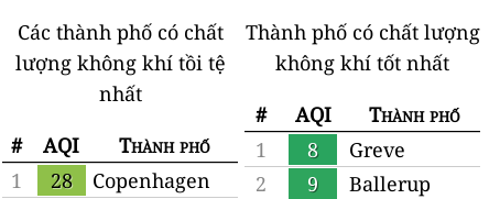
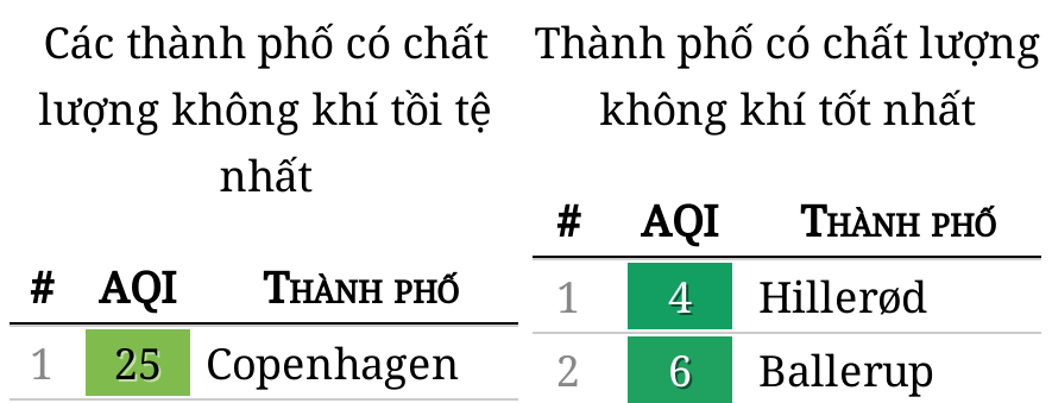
- 8
- Greve
+ 4
+ Hillerød

- 28
+ 25

- 9
+ 6
